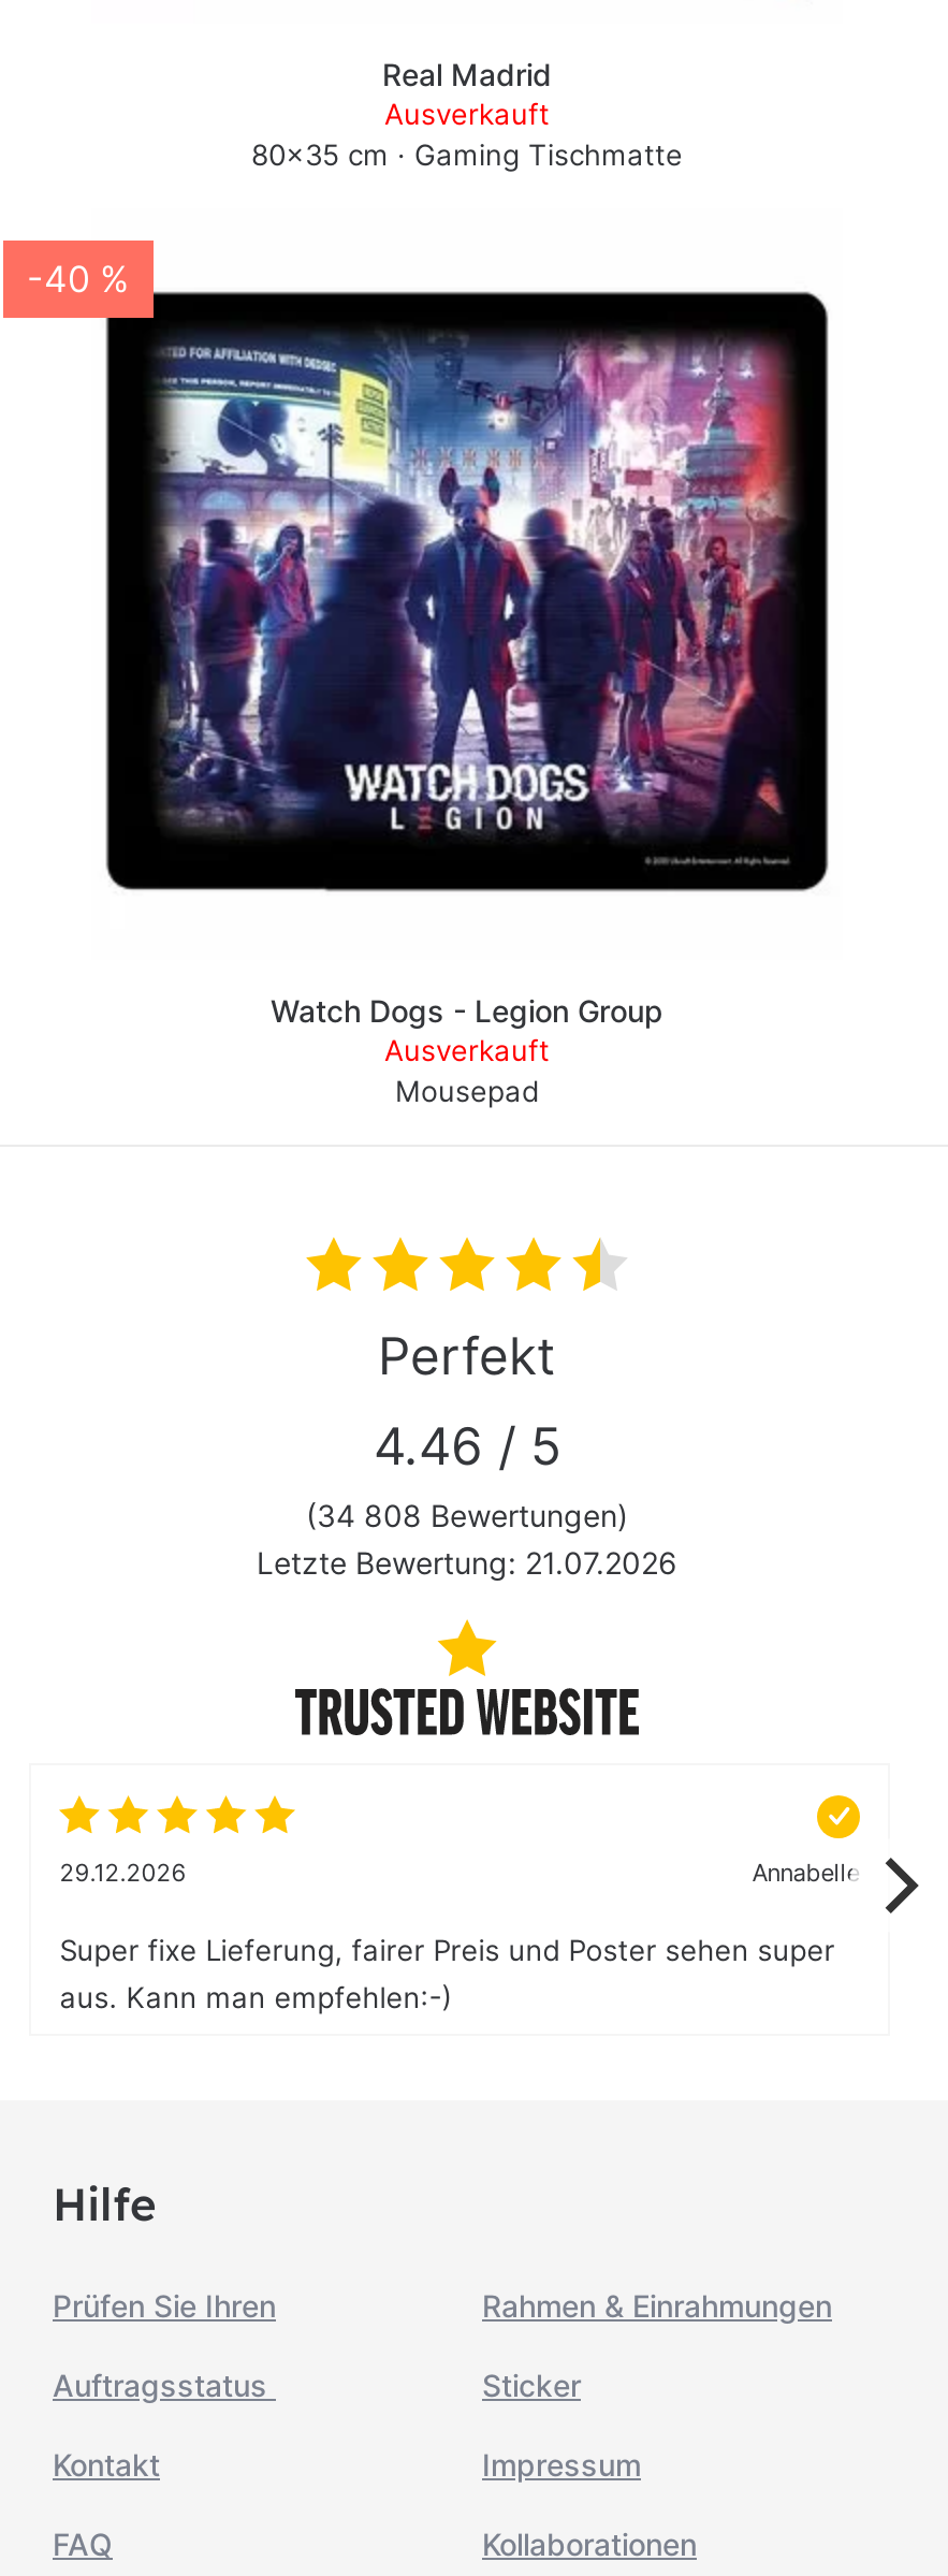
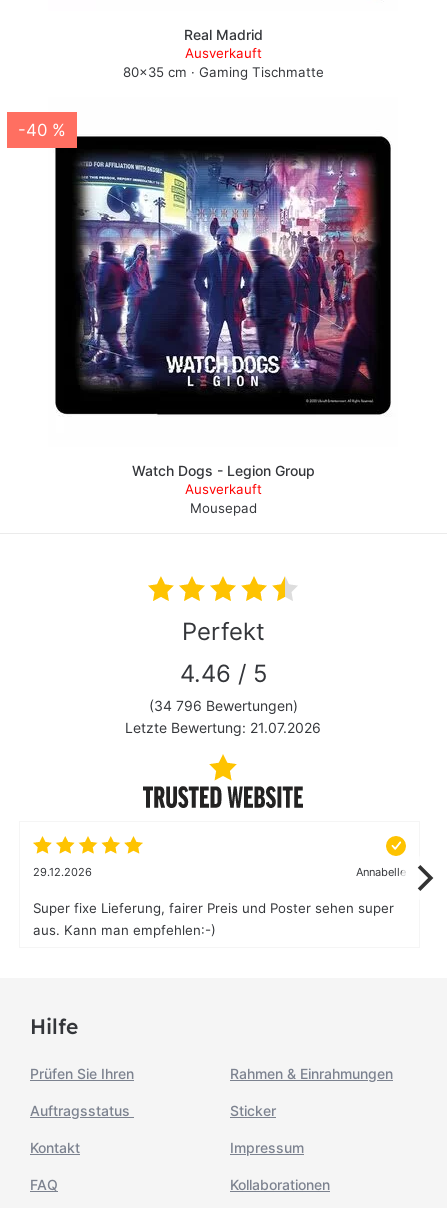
- (34 808 Bewertungen)
+ (34 796 Bewertungen)
